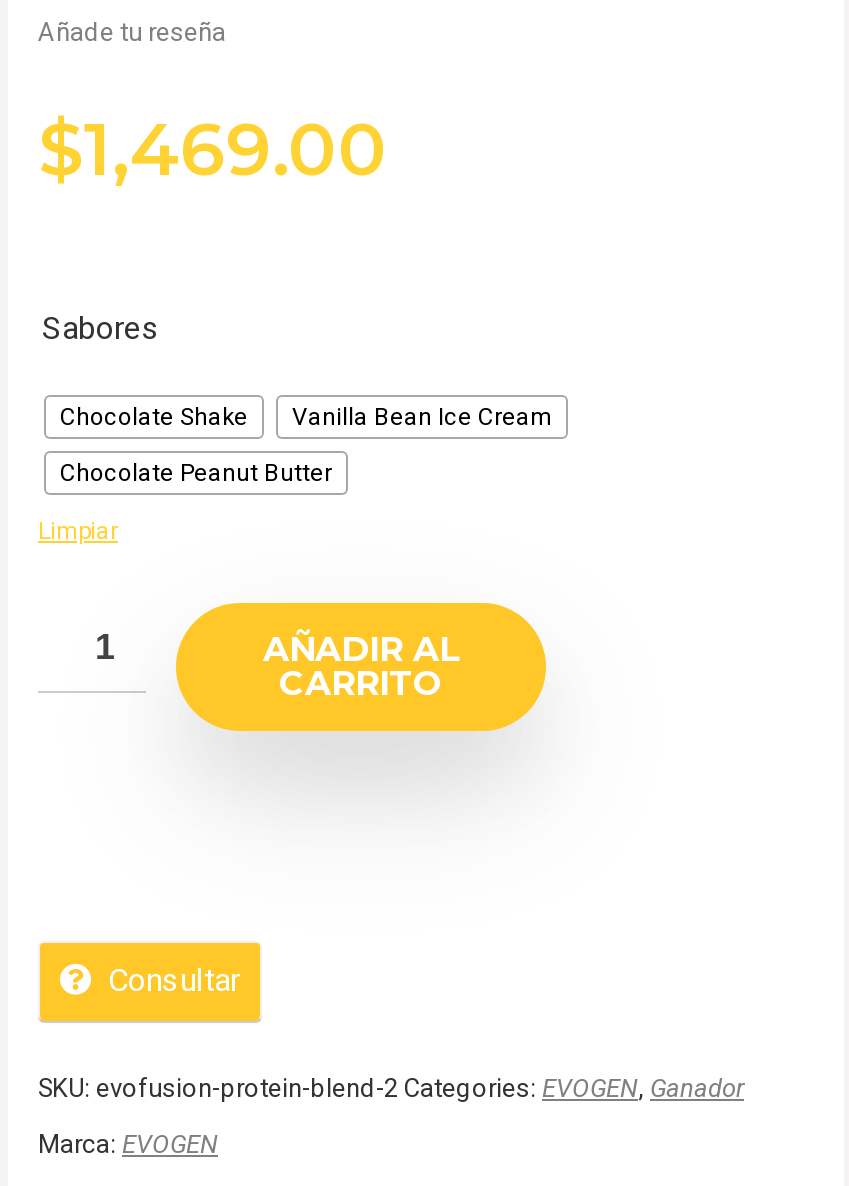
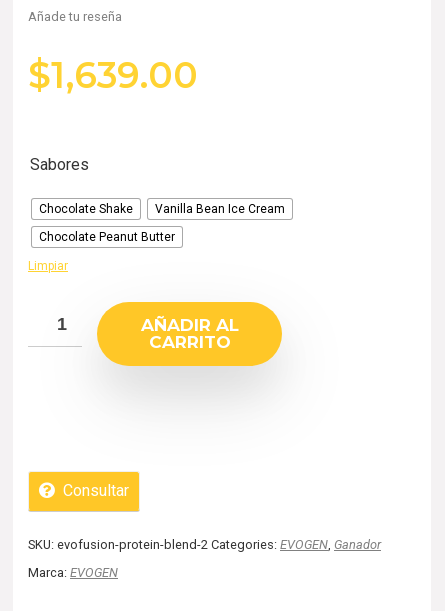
- $1,469.00
+ $1,639.00
